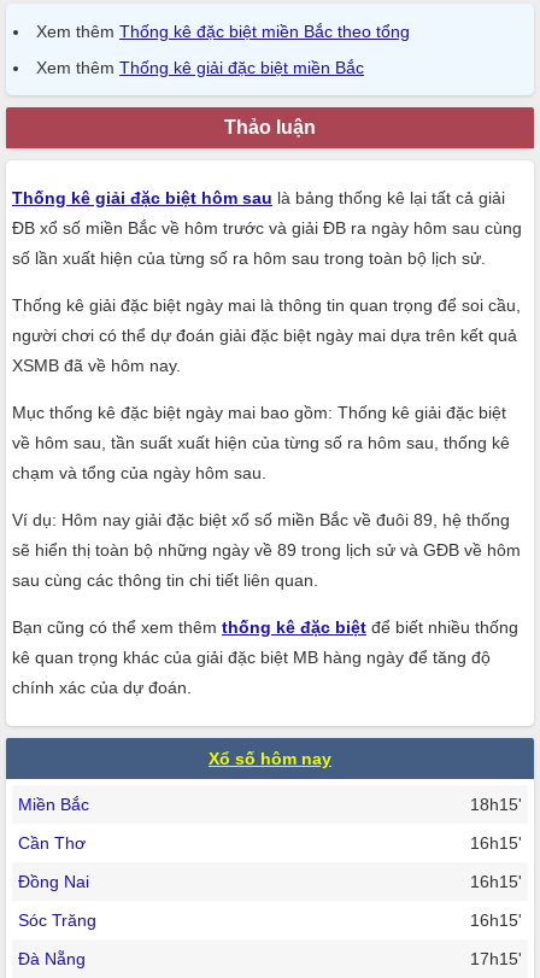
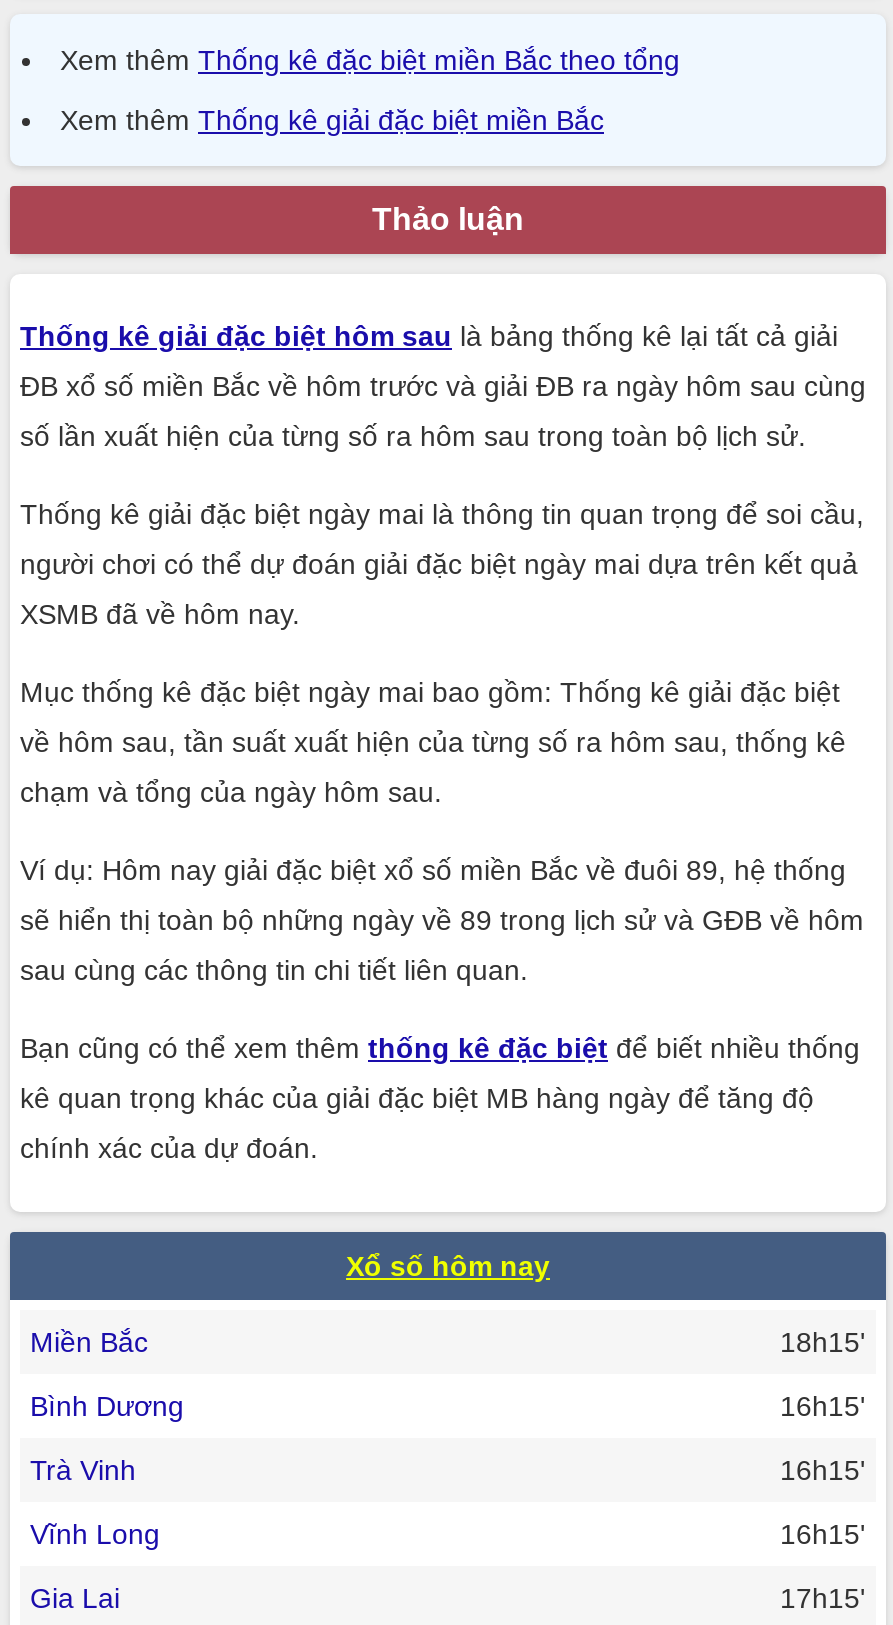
- Cần Thơ
+ Bình Dương

- Đồng Nai
+ Trà Vinh

- Sóc Trăng
+ Vĩnh Long

- Đà Nẵng
+ Gia Lai
